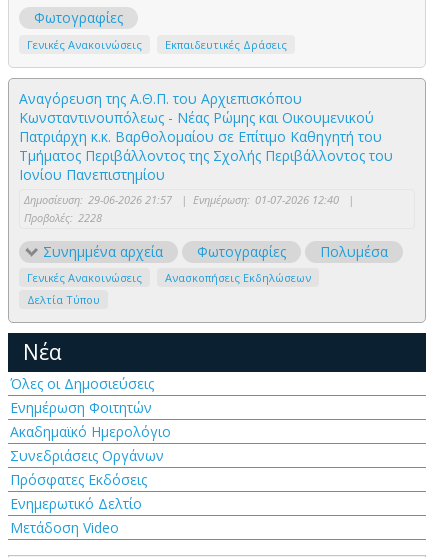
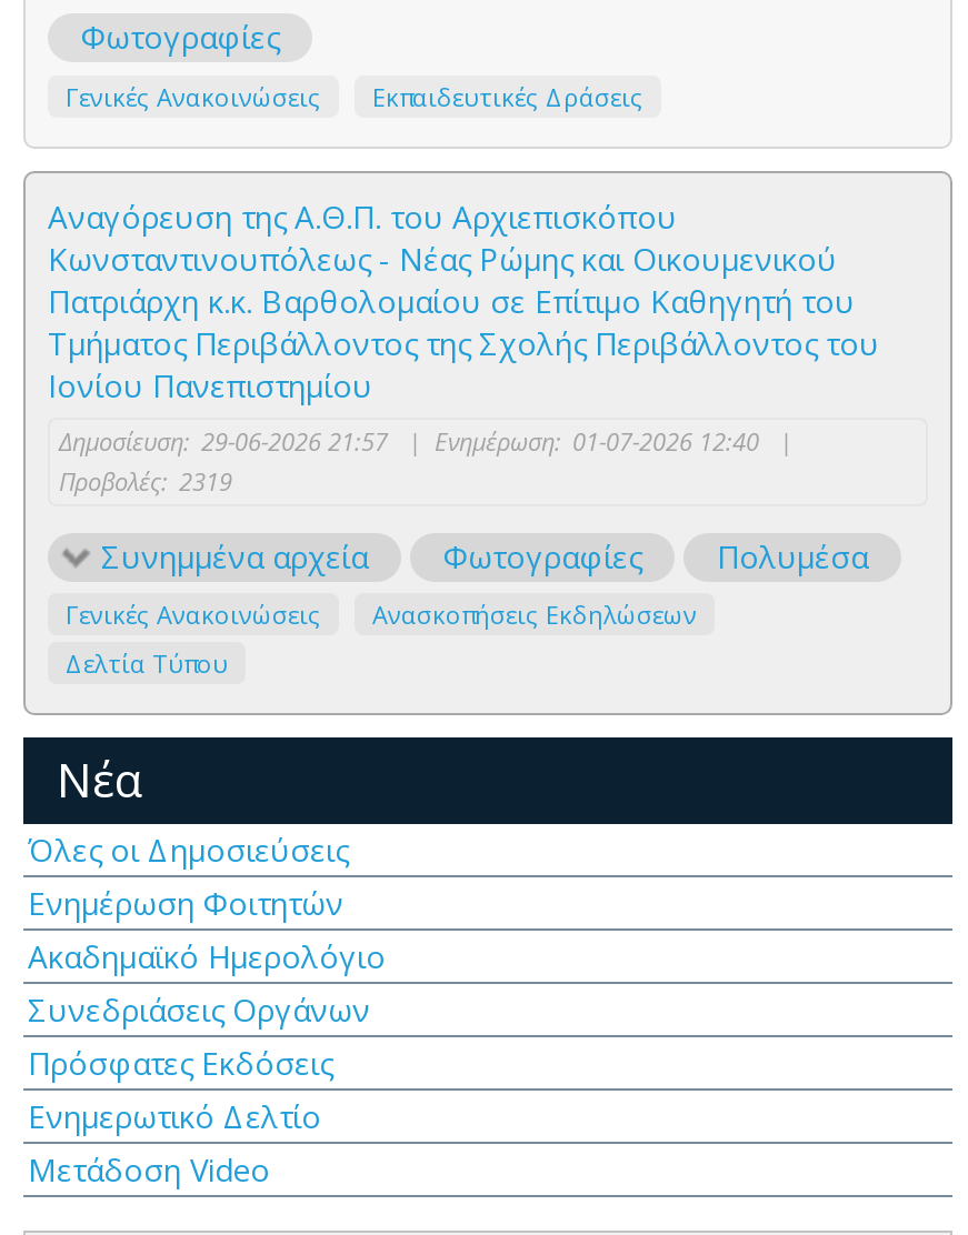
- Προβολές: 2228
+ Προβολές: 2319
